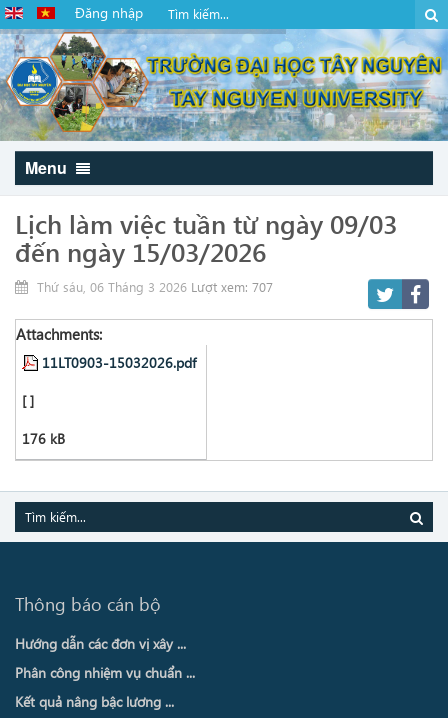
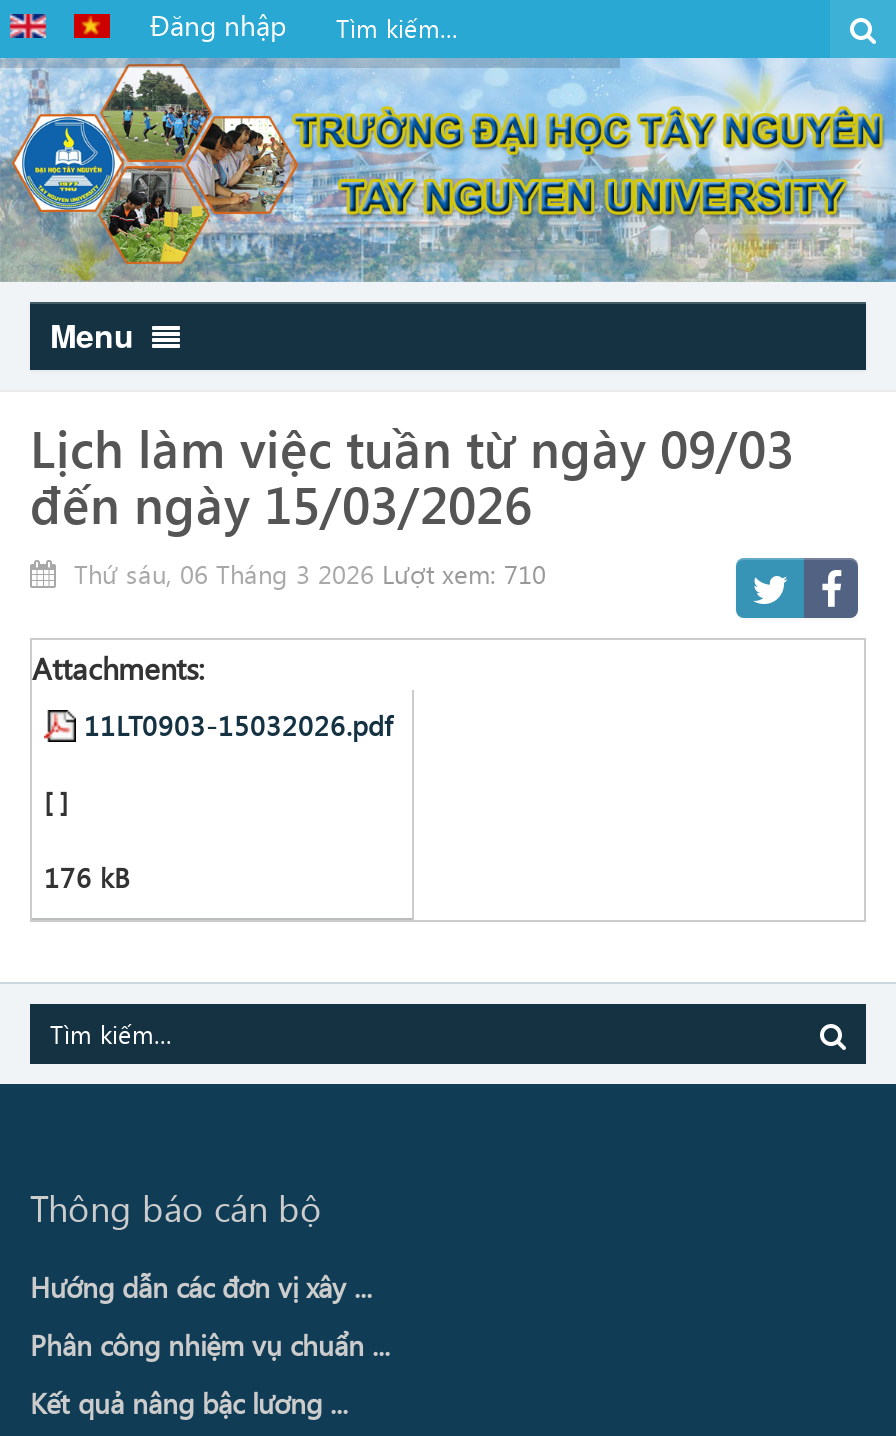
- Thứ sáu, 06 Tháng 3 2026 Lượt xem: 707
+ Thứ sáu, 06 Tháng 3 2026 Lượt xem: 710
